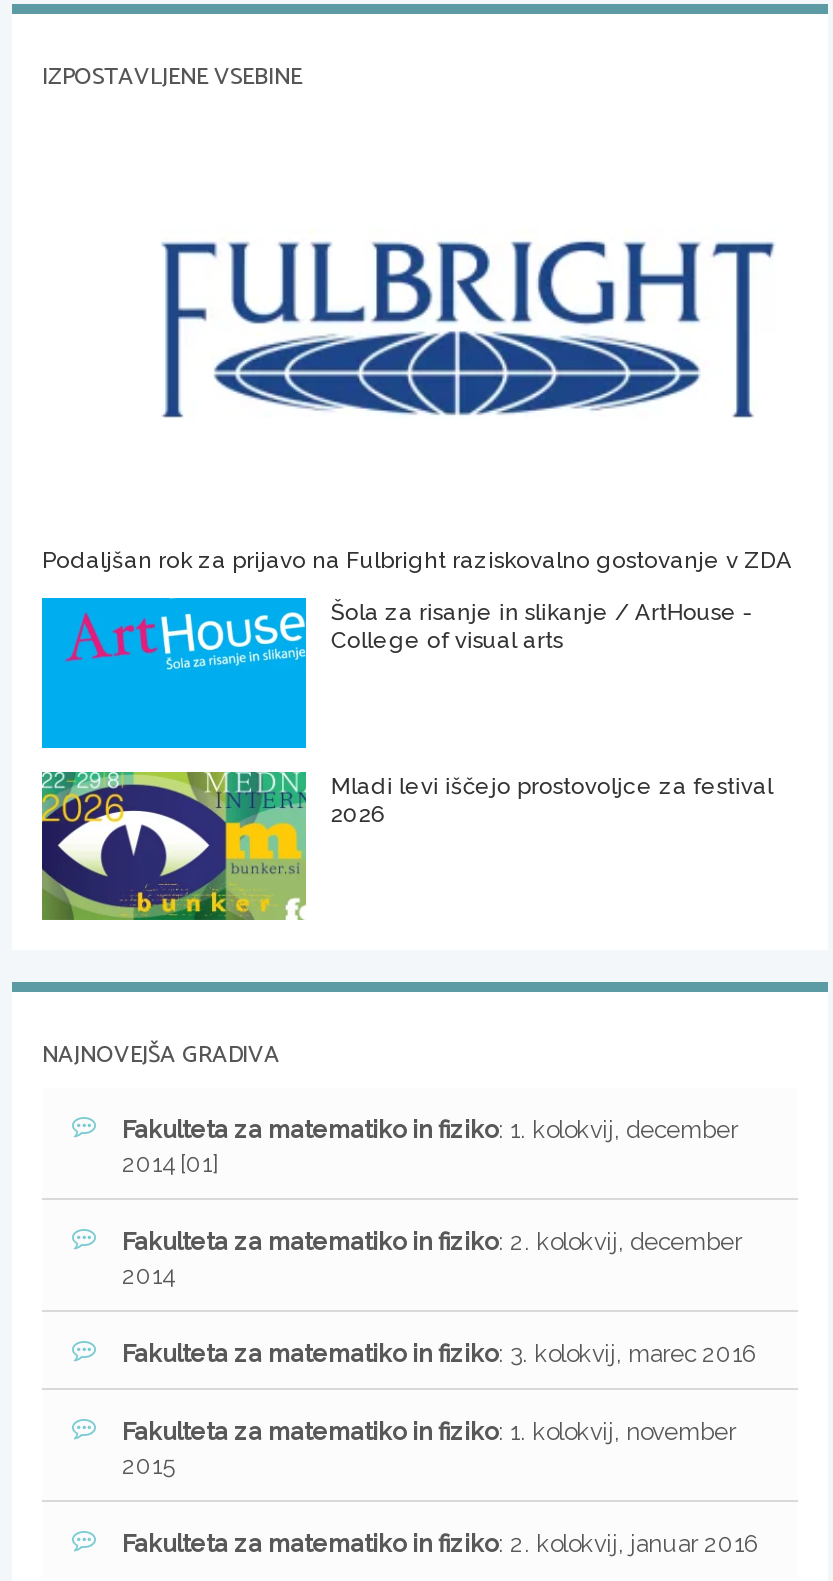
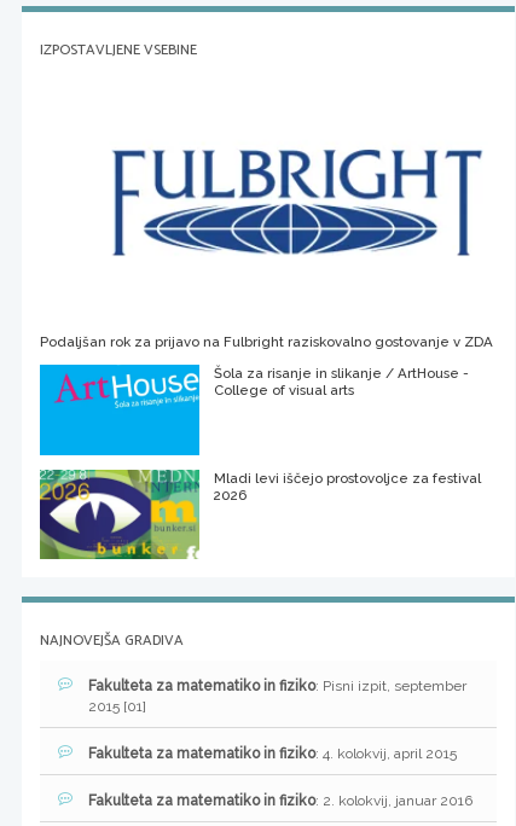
- Fakulteta za matematiko in fiziko: 1. kolokvij, december
- 2014 [01]
- Fakulteta za matematiko in fiziko: 2. kolokvij, december
- 2014
- Fakulteta za matematiko in fiziko: 3. kolokvij, marec 2016
- Fakulteta za matematiko in fiziko: 1. kolokvij, november
- 2015
+ Fakulteta za matematiko in fiziko: Pisni izpit, september
+ 2015 [01]
+ Fakulteta za matematiko in fiziko: 4. kolokvij, april 2015
